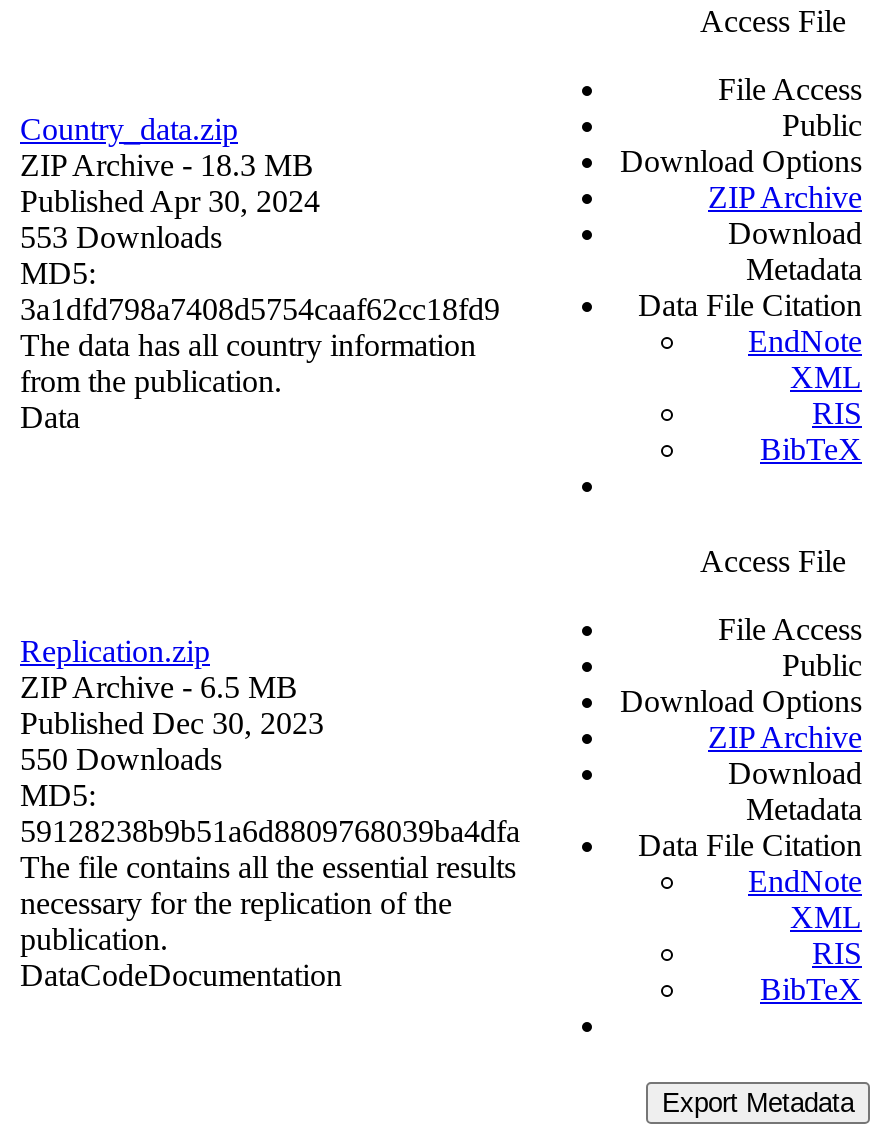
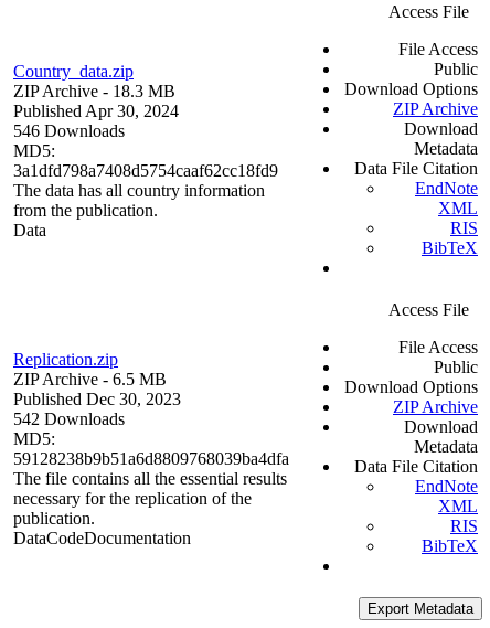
- 553 Downloads
+ 546 Downloads

- 550 Downloads
+ 542 Downloads
